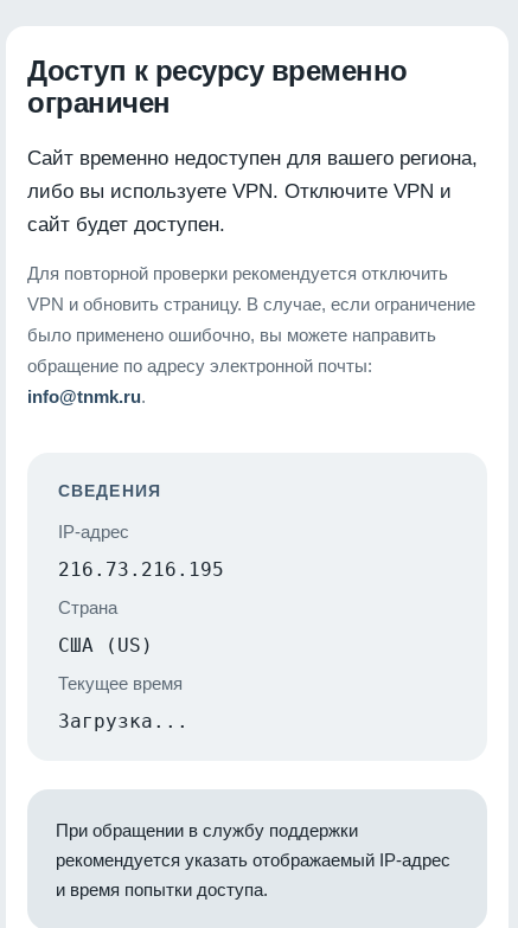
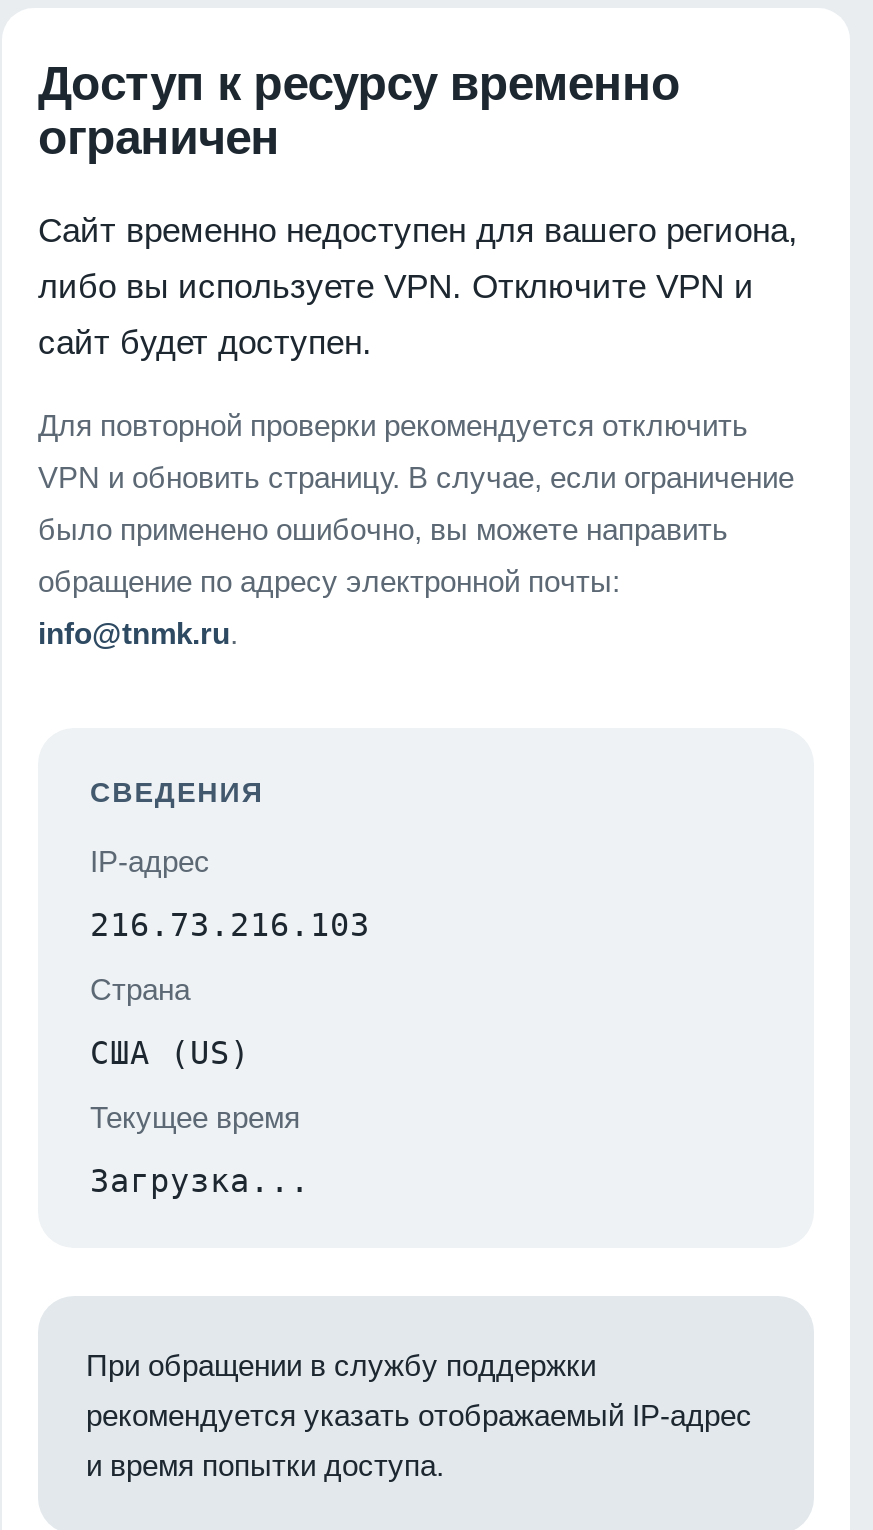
- 216.73.216.195
+ 216.73.216.103
